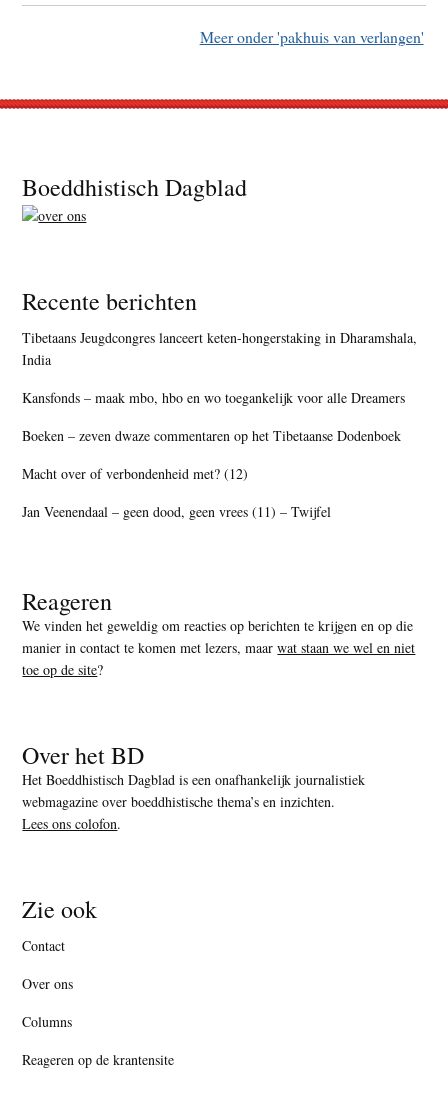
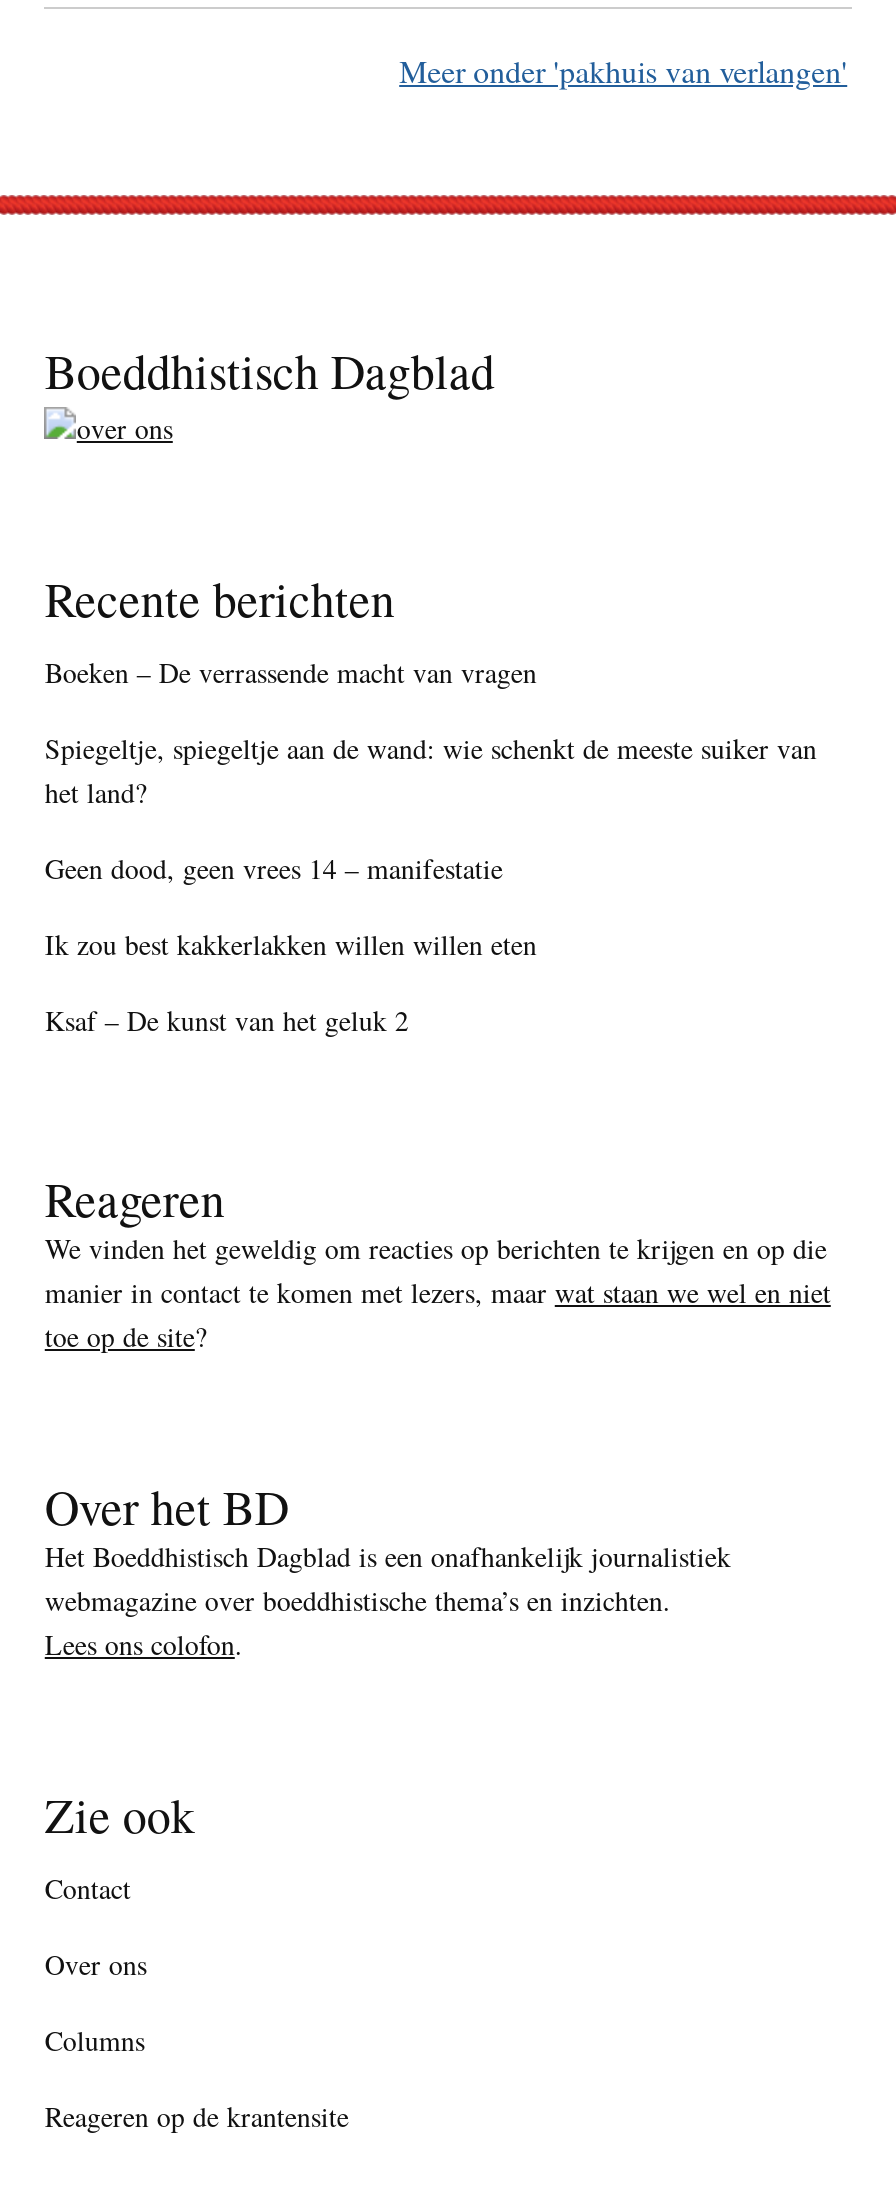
- Tibetaans Jeugdcongres lanceert keten-hongerstaking in Dharamshala,
- India
+ Boeken – De verrassende macht van vragen

- Kansfonds – maak mbo, hbo en wo toegankelijk voor alle Dreamers
+ Spiegeltje, spiegeltje aan de wand: wie schenkt de meeste suiker van
+ het land?

- Boeken – zeven dwaze commentaren op het Tibetaanse Dodenboek
+ Geen dood, geen vrees 14 – manifestatie

- Macht over of verbondenheid met? (12)
+ Ik zou best kakkerlakken willen willen eten

- Jan Veenendaal – geen dood, geen vrees (11) – Twijfel
+ Ksaf – De kunst van het geluk 2
